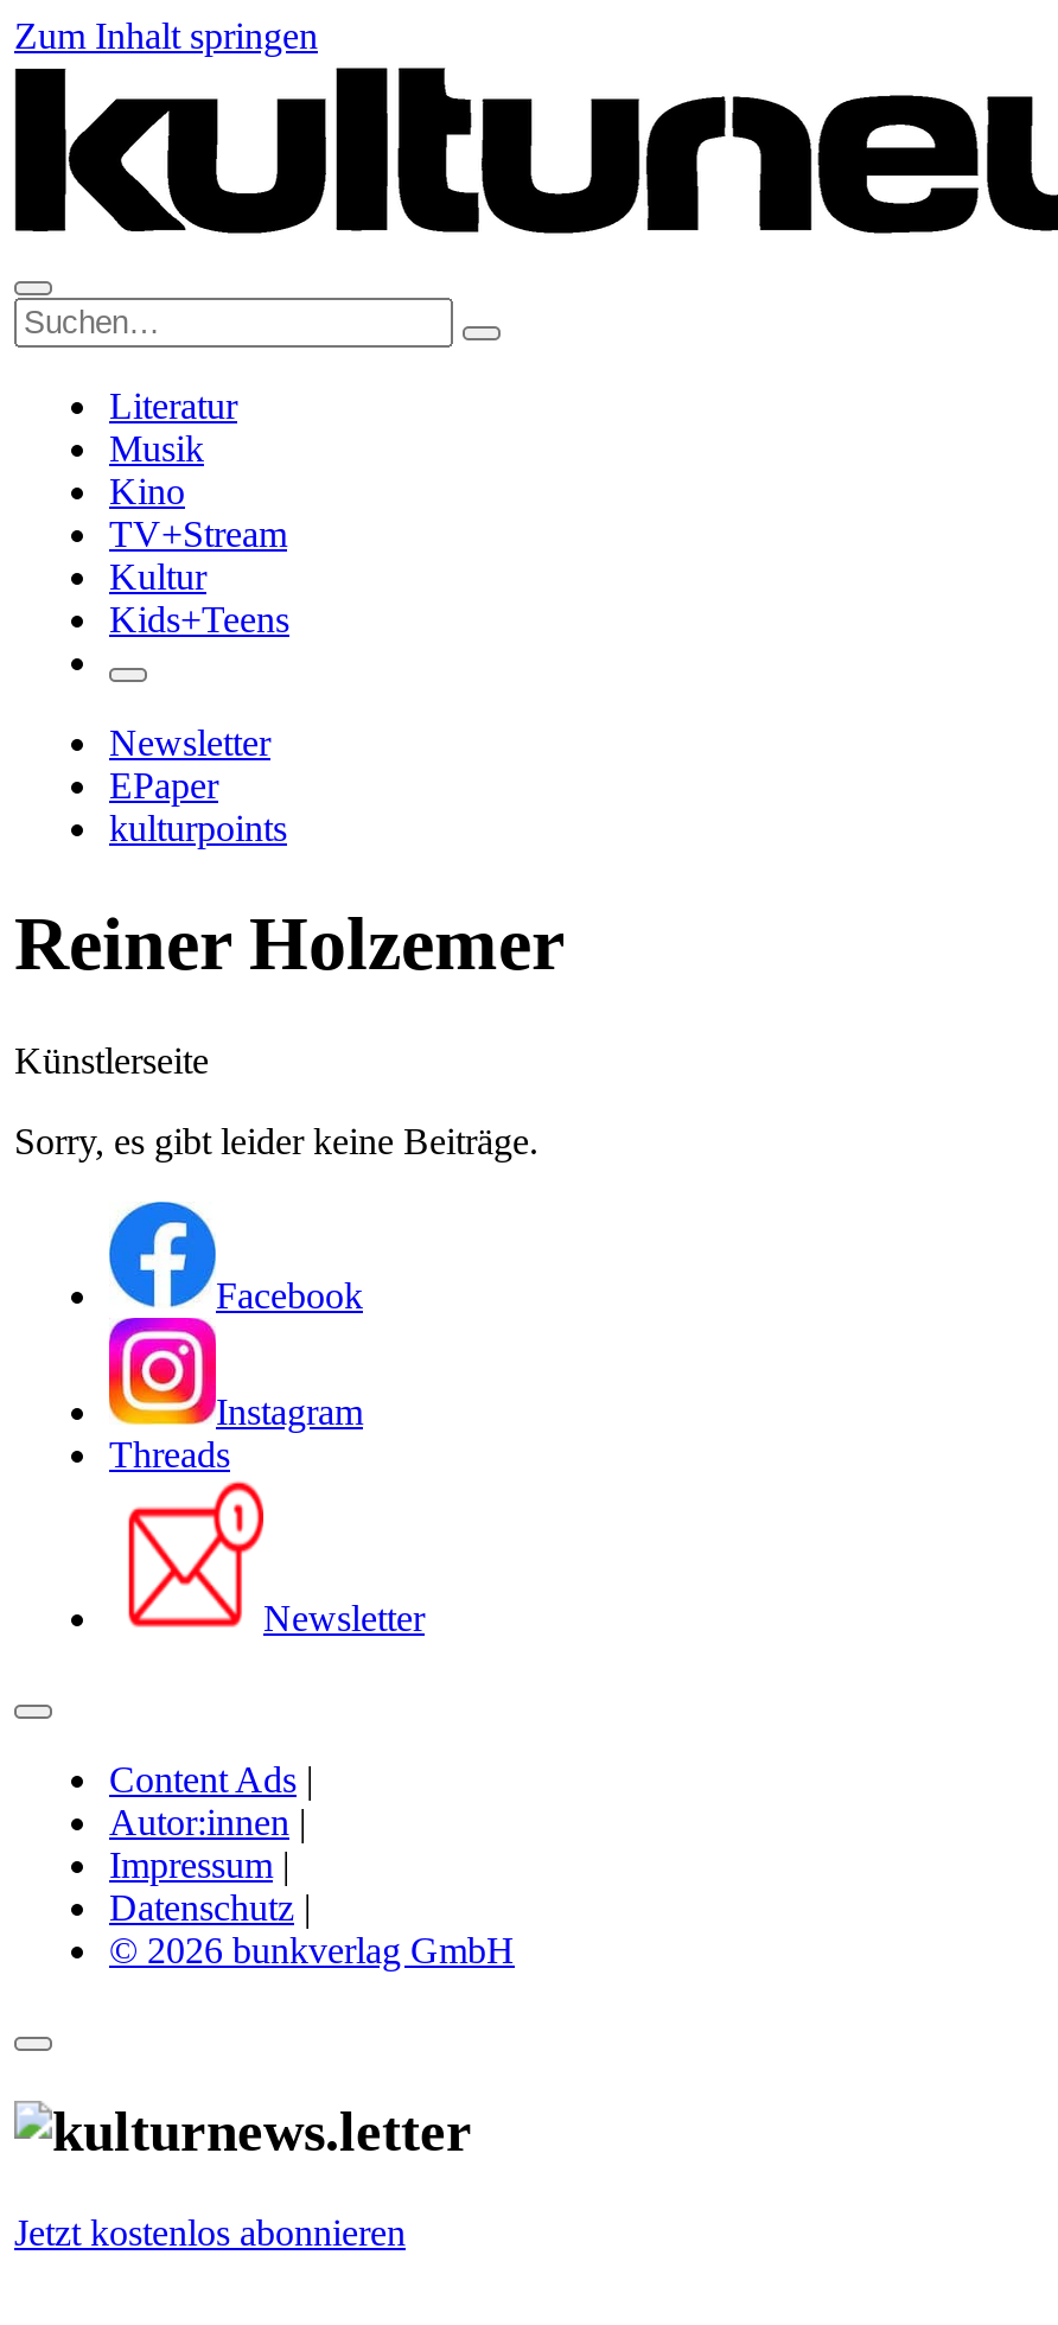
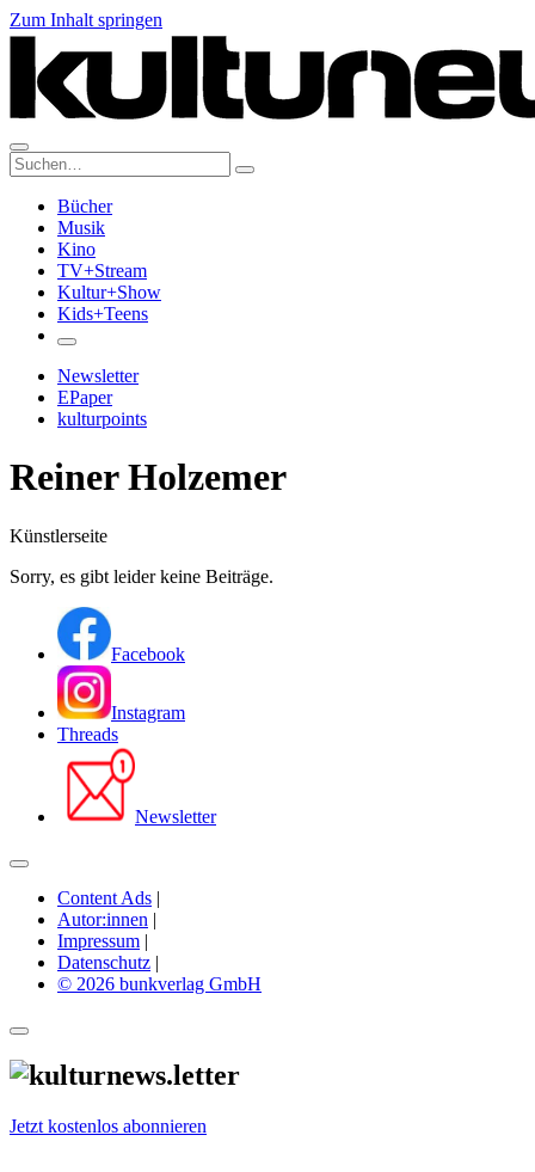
- Literatur
+ Bücher

- Kultur
+ Kultur+Show
